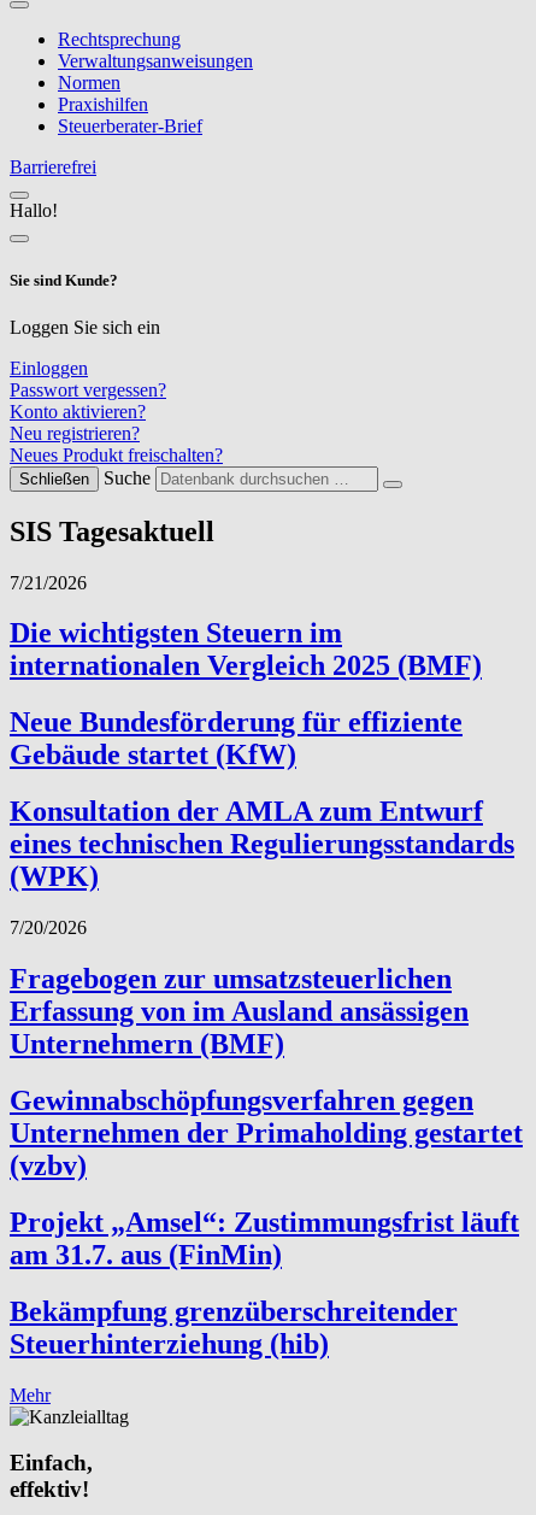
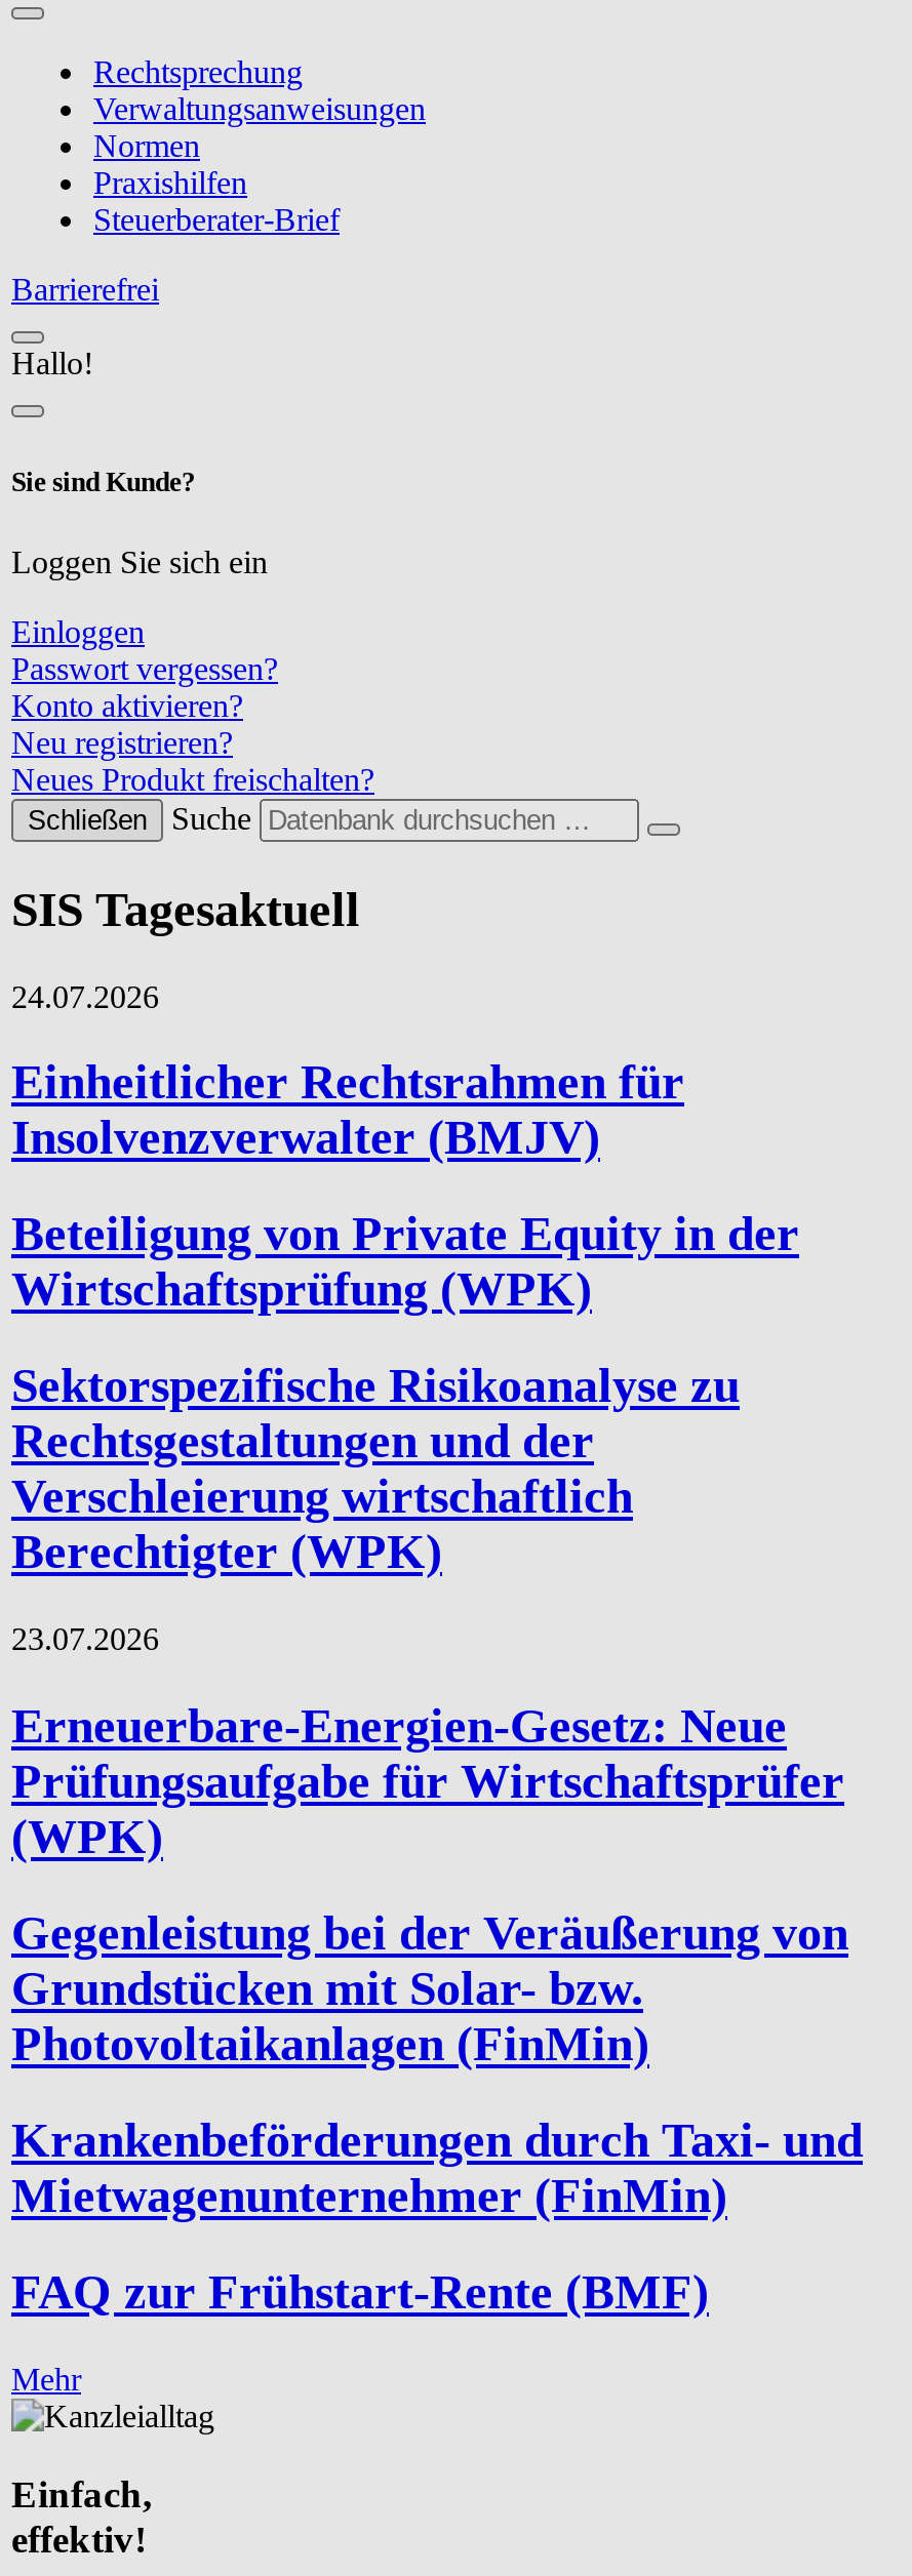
- 7/21/2026
- Die wichtigsten Steuern im
- internationalen Vergleich 2025 (BMF)
- Neue Bundesförderung für effiziente
- Gebäude startet (KfW)
- Konsultation der AMLA zum Entwurf
- eines technischen Regulierungsstandards
+ 24.07.2026
+ Einheitlicher Rechtsrahmen für
+ Insolvenzverwalter (BMJV)
+ Beteiligung von Private Equity in der
+ Wirtschaftsprüfung (WPK)
+ Sektorspezifische Risikoanalyse zu
+ Rechtsgestaltungen und der
+ Verschleierung wirtschaftlich
+ Berechtigter (WPK)
+ 23.07.2026
+ Erneuerbare-Energien-Gesetz: Neue
+ Prüfungsaufgabe für Wirtschaftsprüfer

moved down: (WPK)

- 7/20/2026
- Fragebogen zur umsatzsteuerlichen
- Erfassung von im Ausland ansässigen
- Unternehmern (BMF)
- Gewinnabschöpfungsverfahren gegen
- Unternehmen der Primaholding gestartet
- (vzbv)
- Projekt „Amsel“: Zustimmungsfrist läuft
- am 31.7. aus (FinMin)
- Bekämpfung grenzüberschreitender
- Steuerhinterziehung (hib)
+ Gegenleistung bei der Veräußerung von
+ Grundstücken mit Solar- bzw.
+ Photovoltaikanlagen (FinMin)
+ Krankenbeförderungen durch Taxi- und
+ Mietwagenunternehmer (FinMin)
+ FAQ zur Frühstart-Rente (BMF)
